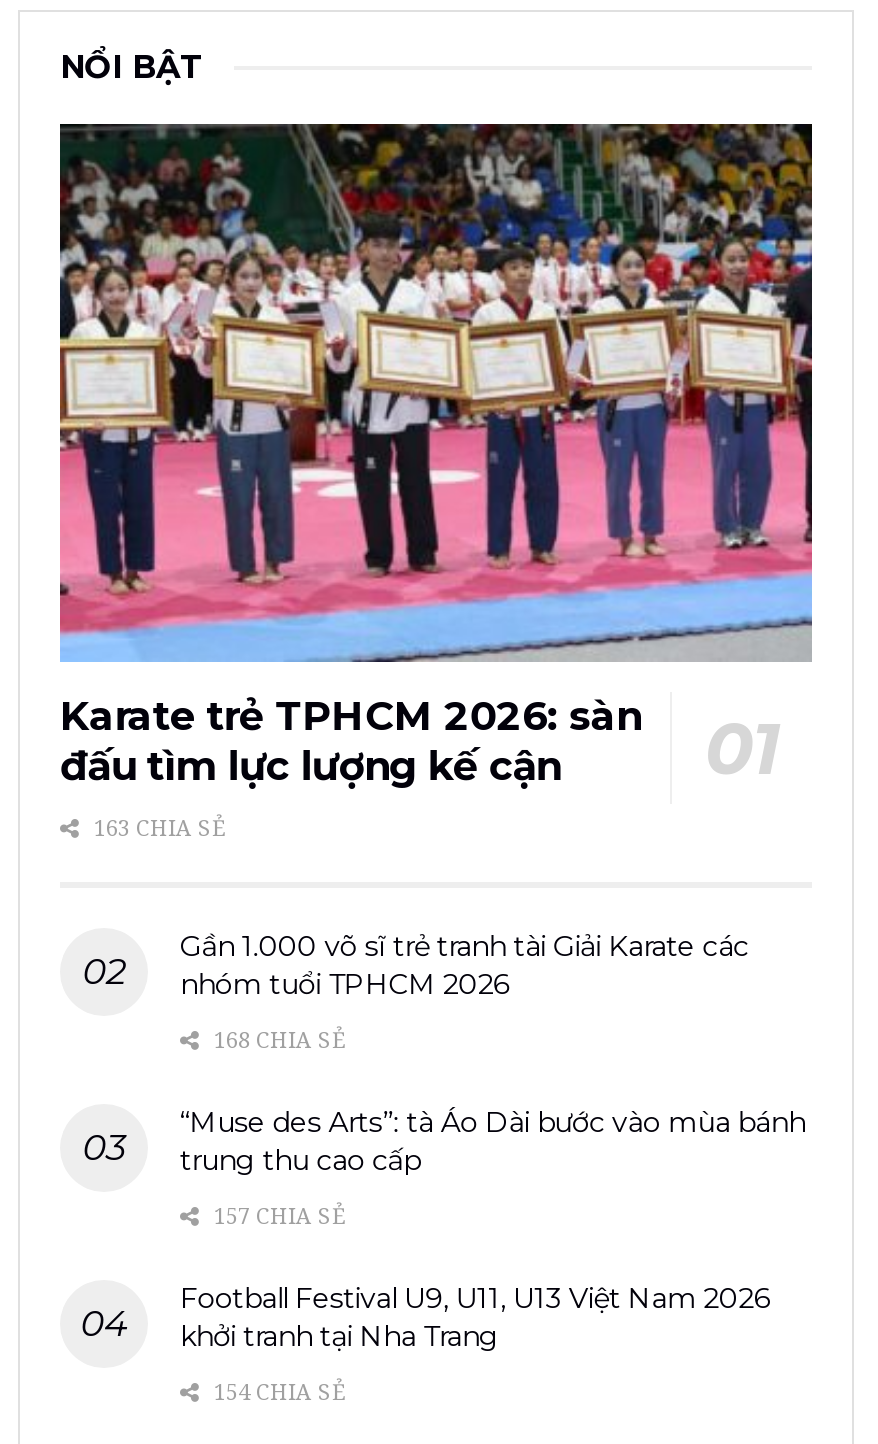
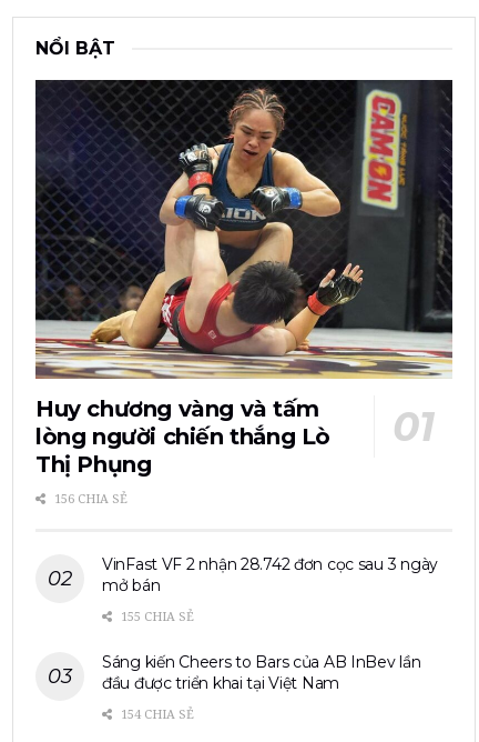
- [image]
- Karate trẻ TPHCM 2026: sàn
- đấu tìm lực lượng kế cận
- 163 CHIA SẺ
- Gần 1.000 võ sĩ trẻ tranh tài Giải Karate các
- nhóm tuổi TPHCM 2026
- 168 CHIA SẺ
- “Muse des Arts”: tà Áo Dài bước vào mùa bánh
- trung thu cao cấp
- 157 CHIA SẺ
- Football Festival U9, U11, U13 Việt Nam 2026
- khởi tranh tại Nha Trang
+ [image]
+ Huy chương vàng và tấm
+ lòng người chiến thắng Lò
+ Thị Phụng
+ 156 CHIA SẺ
+ VinFast VF 2 nhận 28.742 đơn cọc sau 3 ngày
+ mở bán
+ 155 CHIA SẺ
+ Sáng kiến Cheers to Bars của AB InBev lần
+ đầu được triển khai tại Việt Nam
